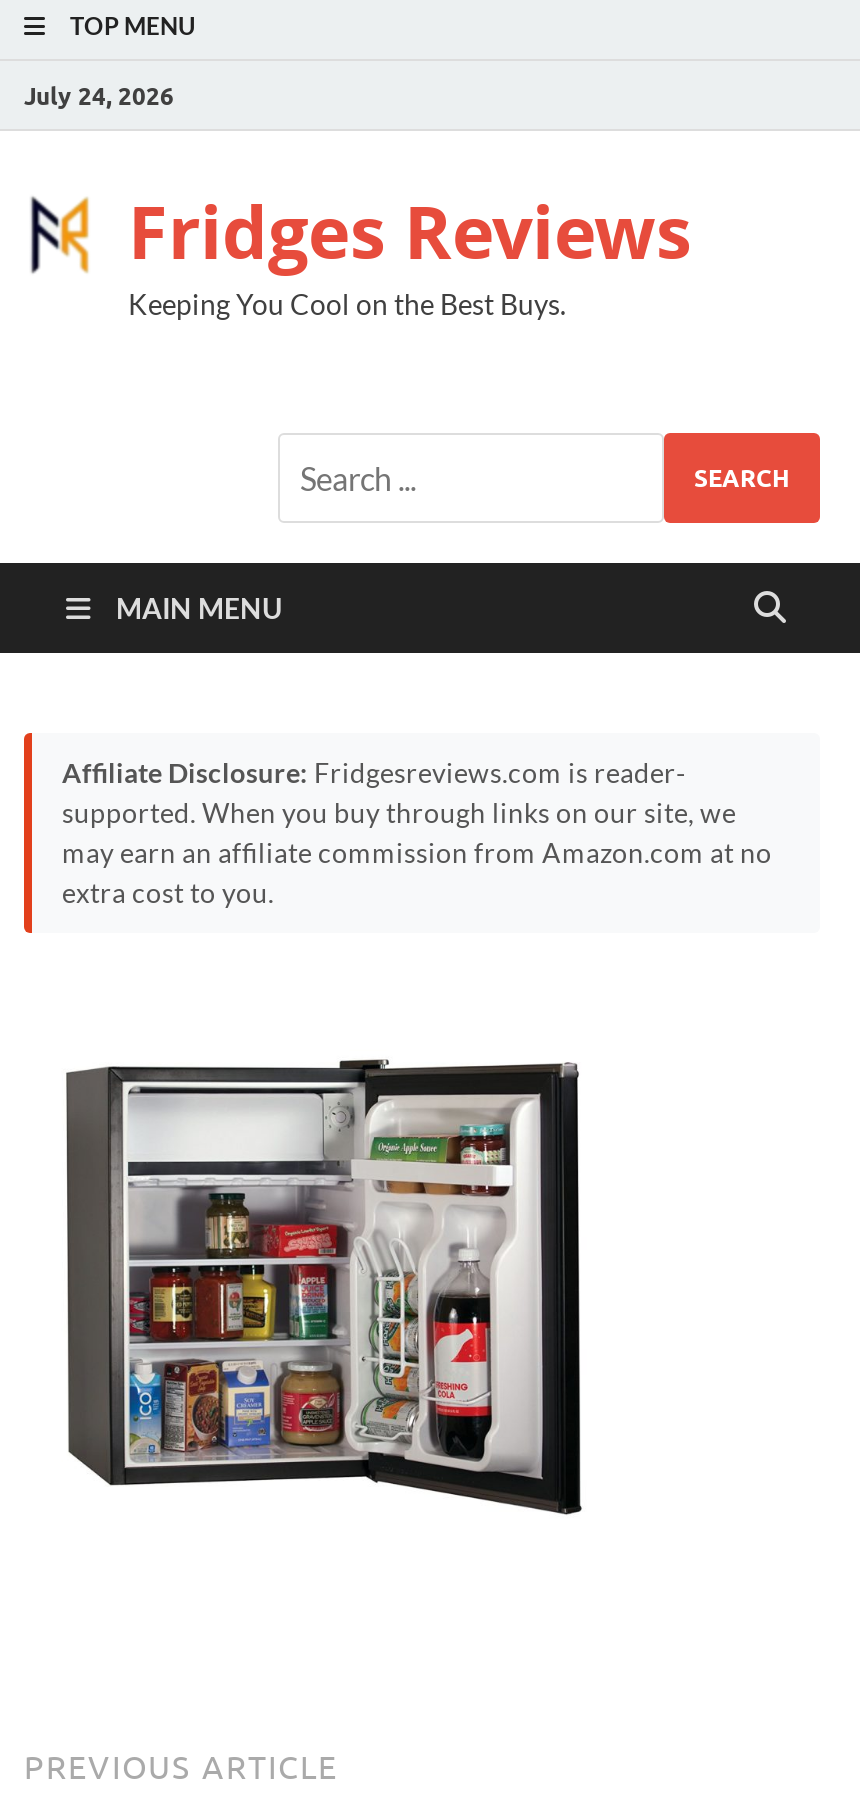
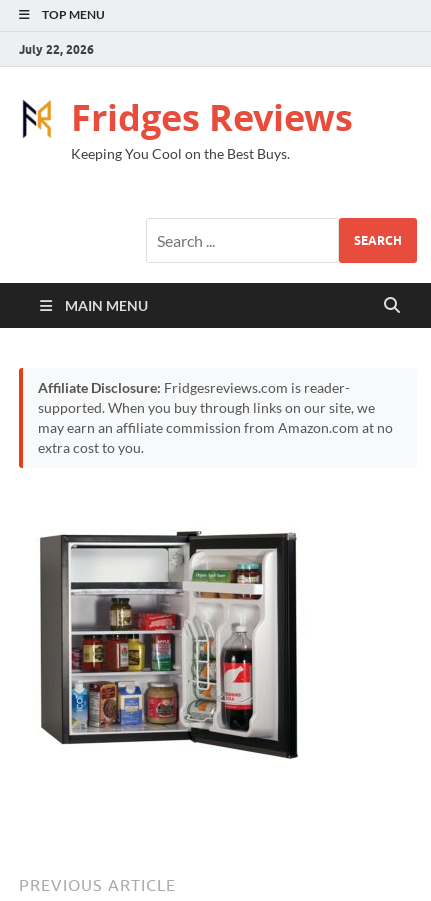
- July 24, 2026
+ July 22, 2026
